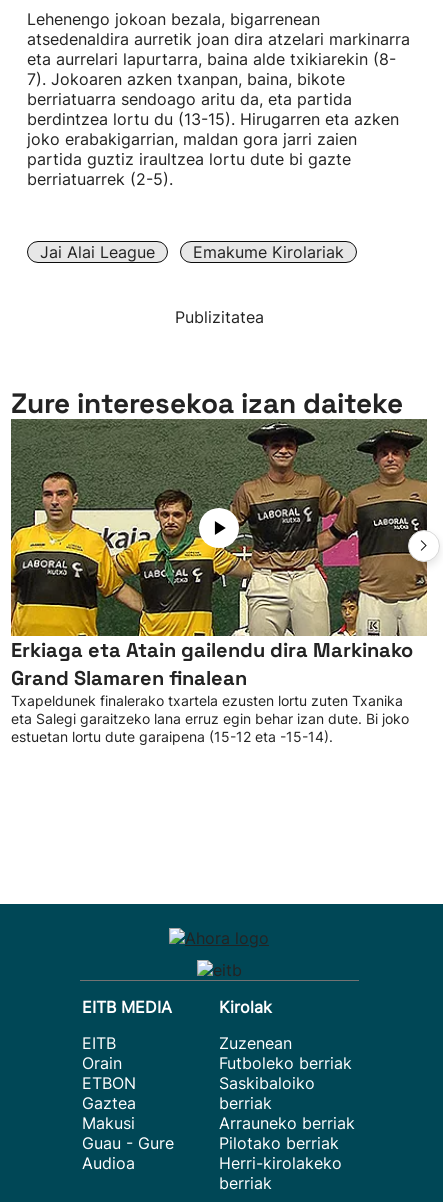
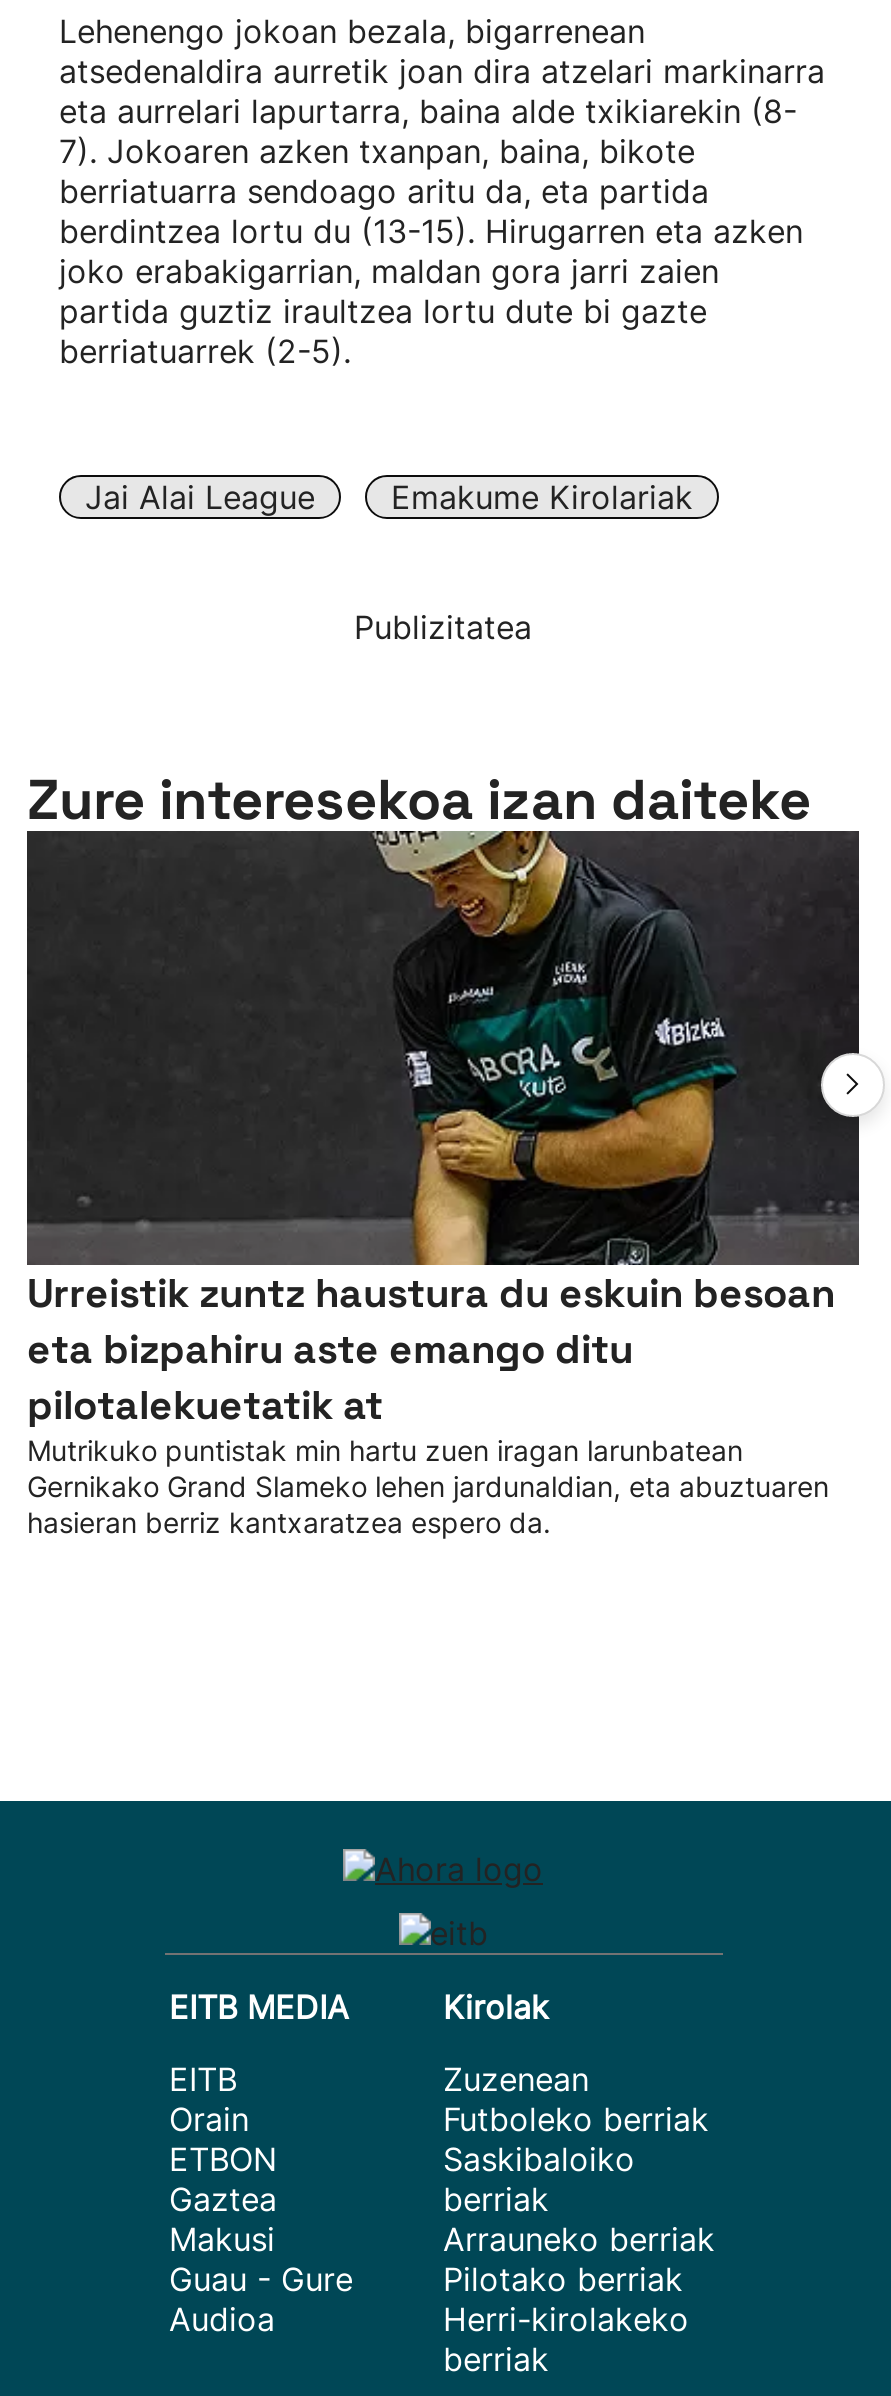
- [image]
- Erkiaga eta Atain gailendu dira Markinako
- Grand Slamaren finalean
- Txapeldunek finalerako txartela ezusten lortu zuten Txanika
- eta Salegi garaitzeko lana erruz egin behar izan dute. Bi joko
- estuetan lortu dute garaipena (15-12 eta -15-14).
+ [image]
+ Urreistik zuntz haustura du eskuin besoan
+ eta bizpahiru aste emango ditu
+ pilotalekuetatik at
+ Mutrikuko puntistak min hartu zuen iragan larunbatean
+ Gernikako Grand Slameko lehen jardunaldian, eta abuztuaren
+ hasieran berriz kantxaratzea espero da.
